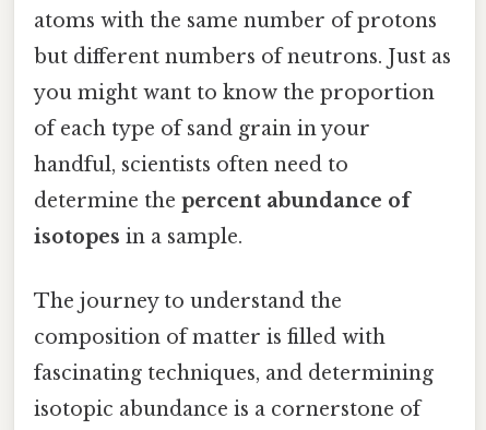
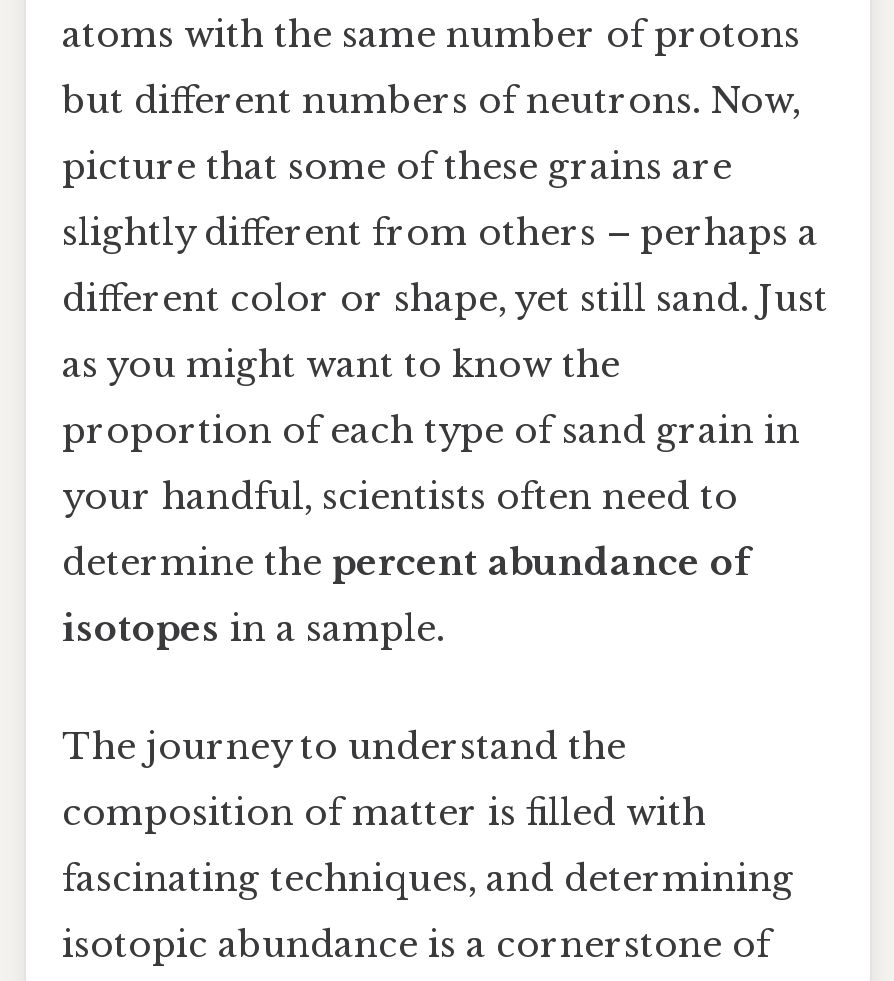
- but different numbers of neutrons. Just as
- you might want to know the proportion
- of each type of sand grain in your
- handful, scientists often need to
+ but different numbers of neutrons. Now,
+ picture that some of these grains are
+ slightly different from others – perhaps a
+ different color or shape, yet still sand. Just
+ as you might want to know the
+ proportion of each type of sand grain in
+ your handful, scientists often need to
